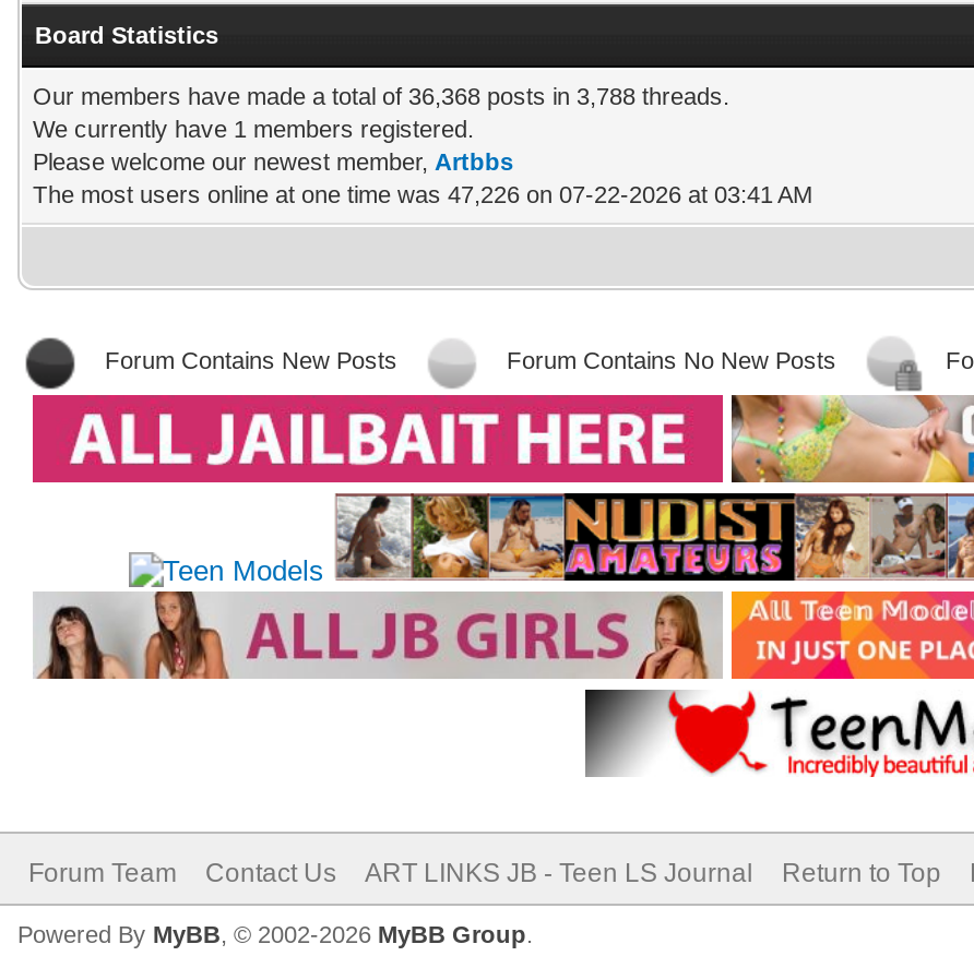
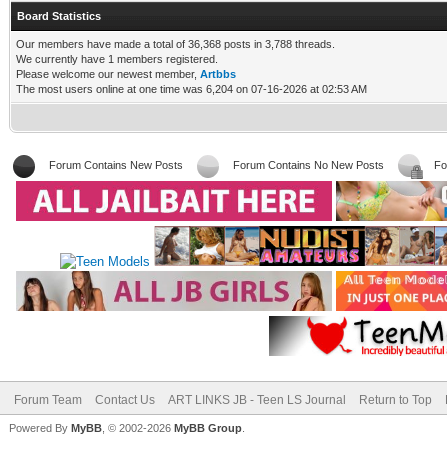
- The most users online at one time was 47,226 on 07-22-2026 at 03:41 AM
+ The most users online at one time was 6,204 on 07-16-2026 at 02:53 AM
